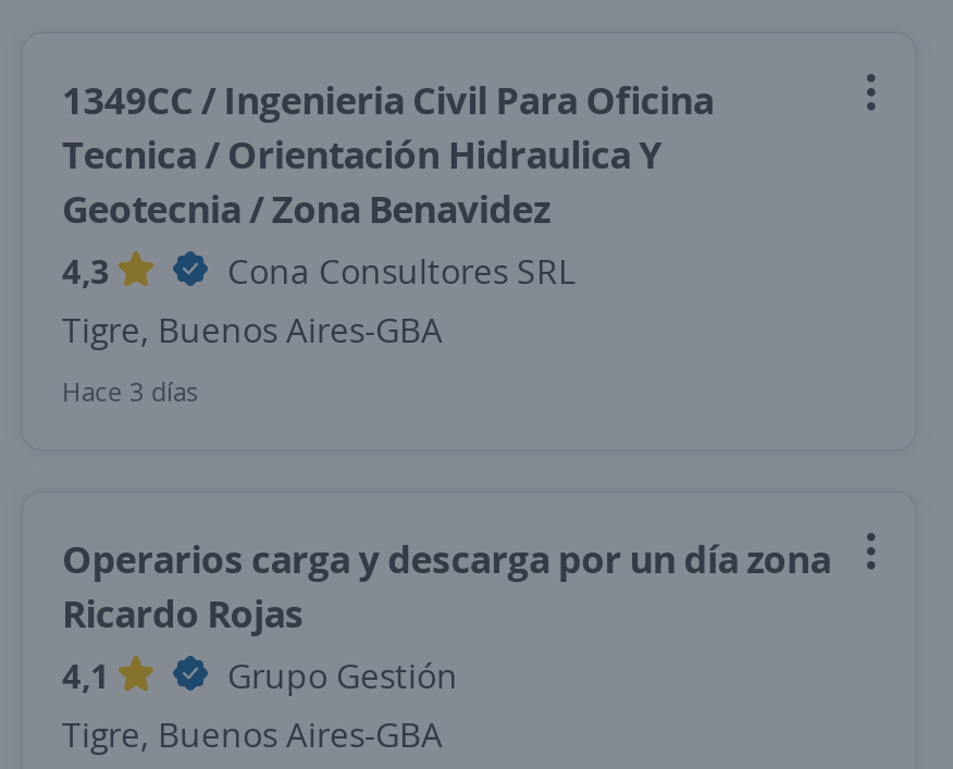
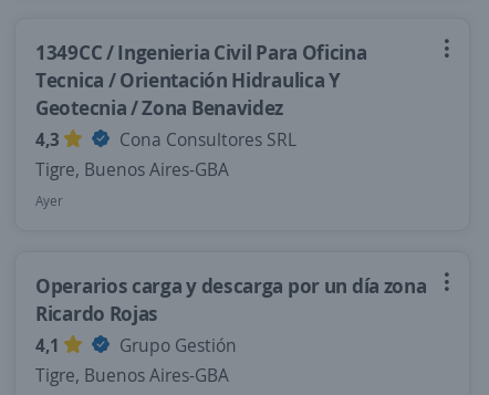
- Hace 3 días
+ Ayer
